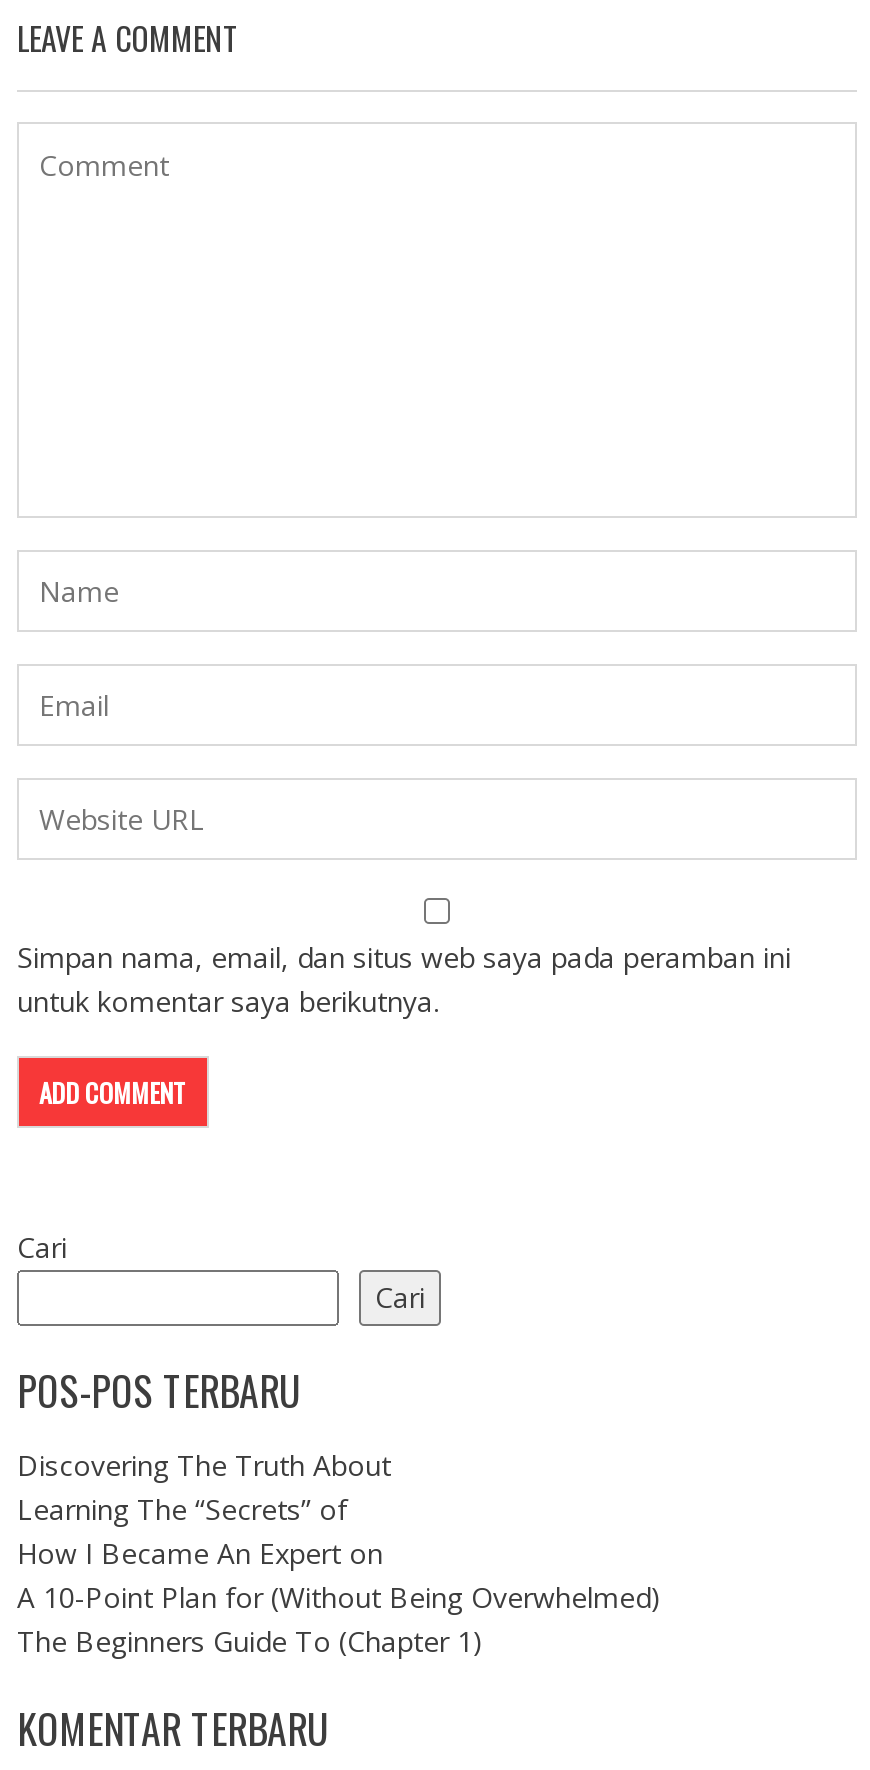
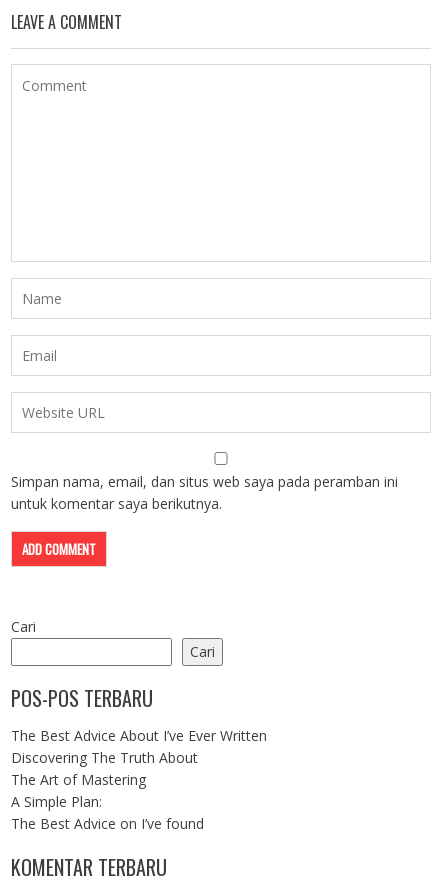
+ The Best Advice About I’ve Ever Written

moved down: Discovering The Truth About

- Learning The “Secrets” of
- How I Became An Expert on
- A 10-Point Plan for (Without Being Overwhelmed)
- The Beginners Guide To (Chapter 1)
+ The Art of Mastering
+ A Simple Plan:
+ The Best Advice on I’ve found
